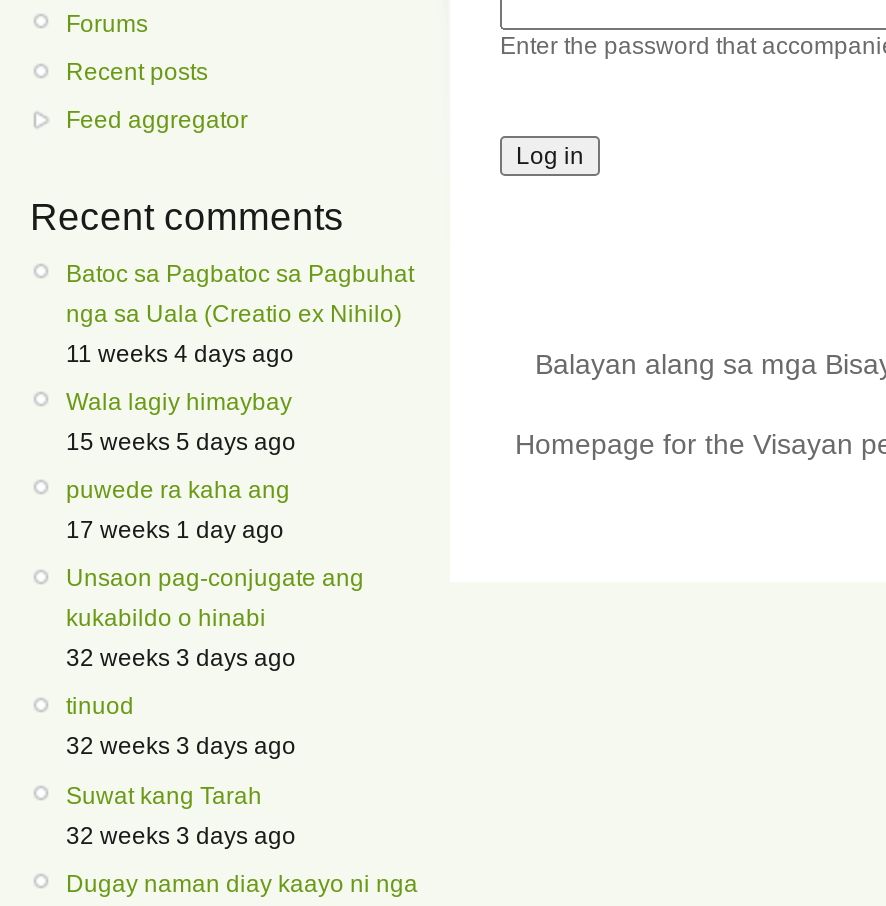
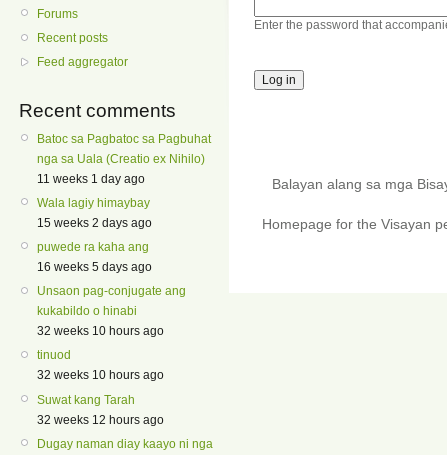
- 11 weeks 4 days ago
+ 11 weeks 1 day ago

- 15 weeks 5 days ago
+ 15 weeks 2 days ago

- 17 weeks 1 day ago
+ 16 weeks 5 days ago

- 32 weeks 3 days ago
+ 32 weeks 10 hours ago

- 32 weeks 3 days ago
+ 32 weeks 10 hours ago

- 32 weeks 3 days ago
+ 32 weeks 12 hours ago
